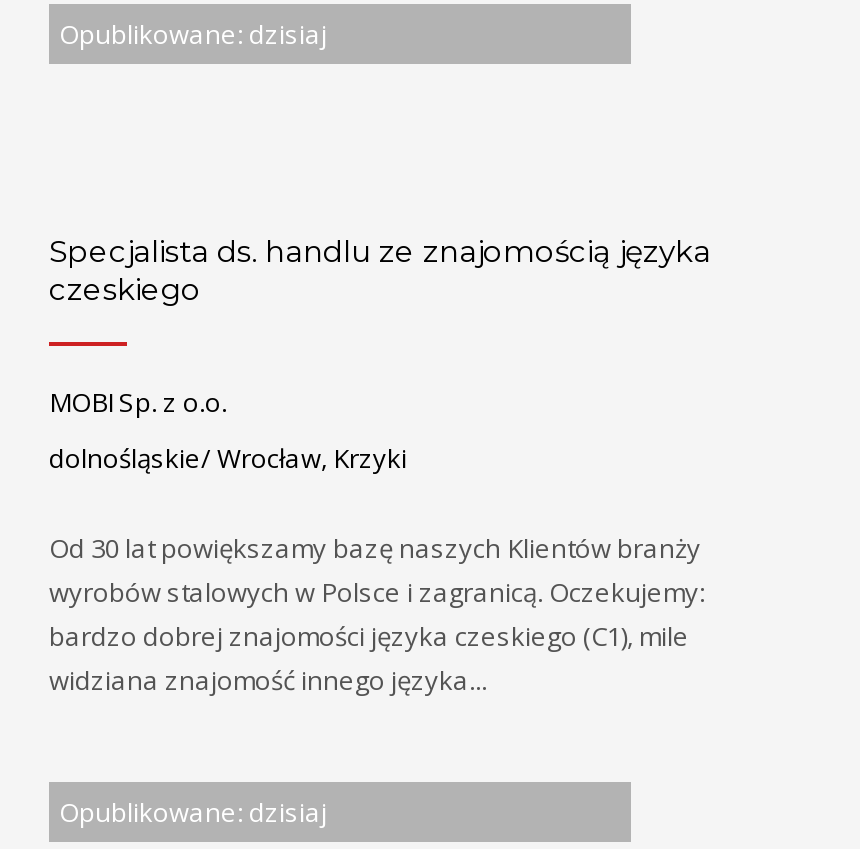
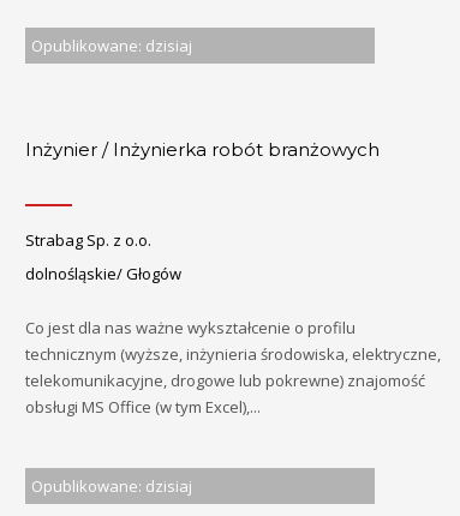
- Specjalista ds. handlu ze znajomością języka
- czeskiego
+ Inżynier / Inżynierka robót branżowych

- MOBI Sp. z o.o.
+ Strabag Sp. z o.o.

- dolnośląskie/ Wrocław, Krzyki
+ dolnośląskie/ Głogów

- Od 30 lat powiększamy bazę naszych Klientów branży
- wyrobów stalowych w Polsce i zagranicą. Oczekujemy:
- bardzo dobrej znajomości języka czeskiego (C1), mile
- widziana znajomość innego języka...
+ Co jest dla nas ważne wykształcenie o profilu
+ technicznym (wyższe, inżynieria środowiska, elektryczne,
+ telekomunikacyjne, drogowe lub pokrewne) znajomość
+ obsługi MS Office (w tym Excel),...
